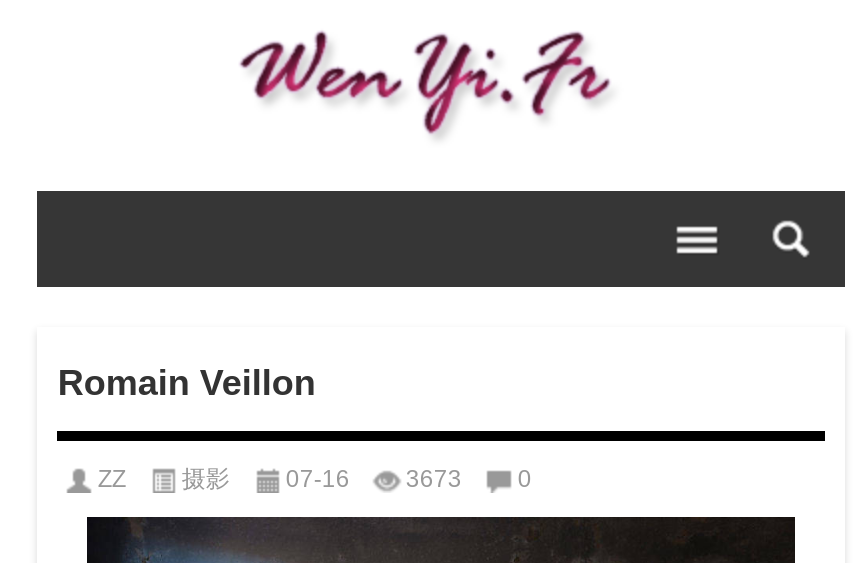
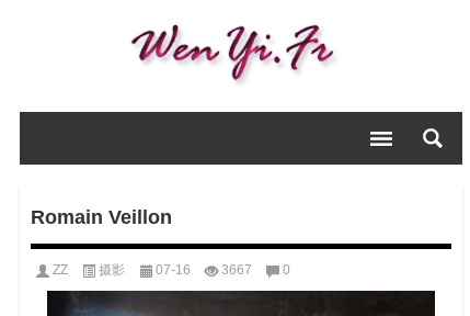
- ZZ 摄影 07-16 3673 0
+ ZZ 摄影 07-16 3667 0
